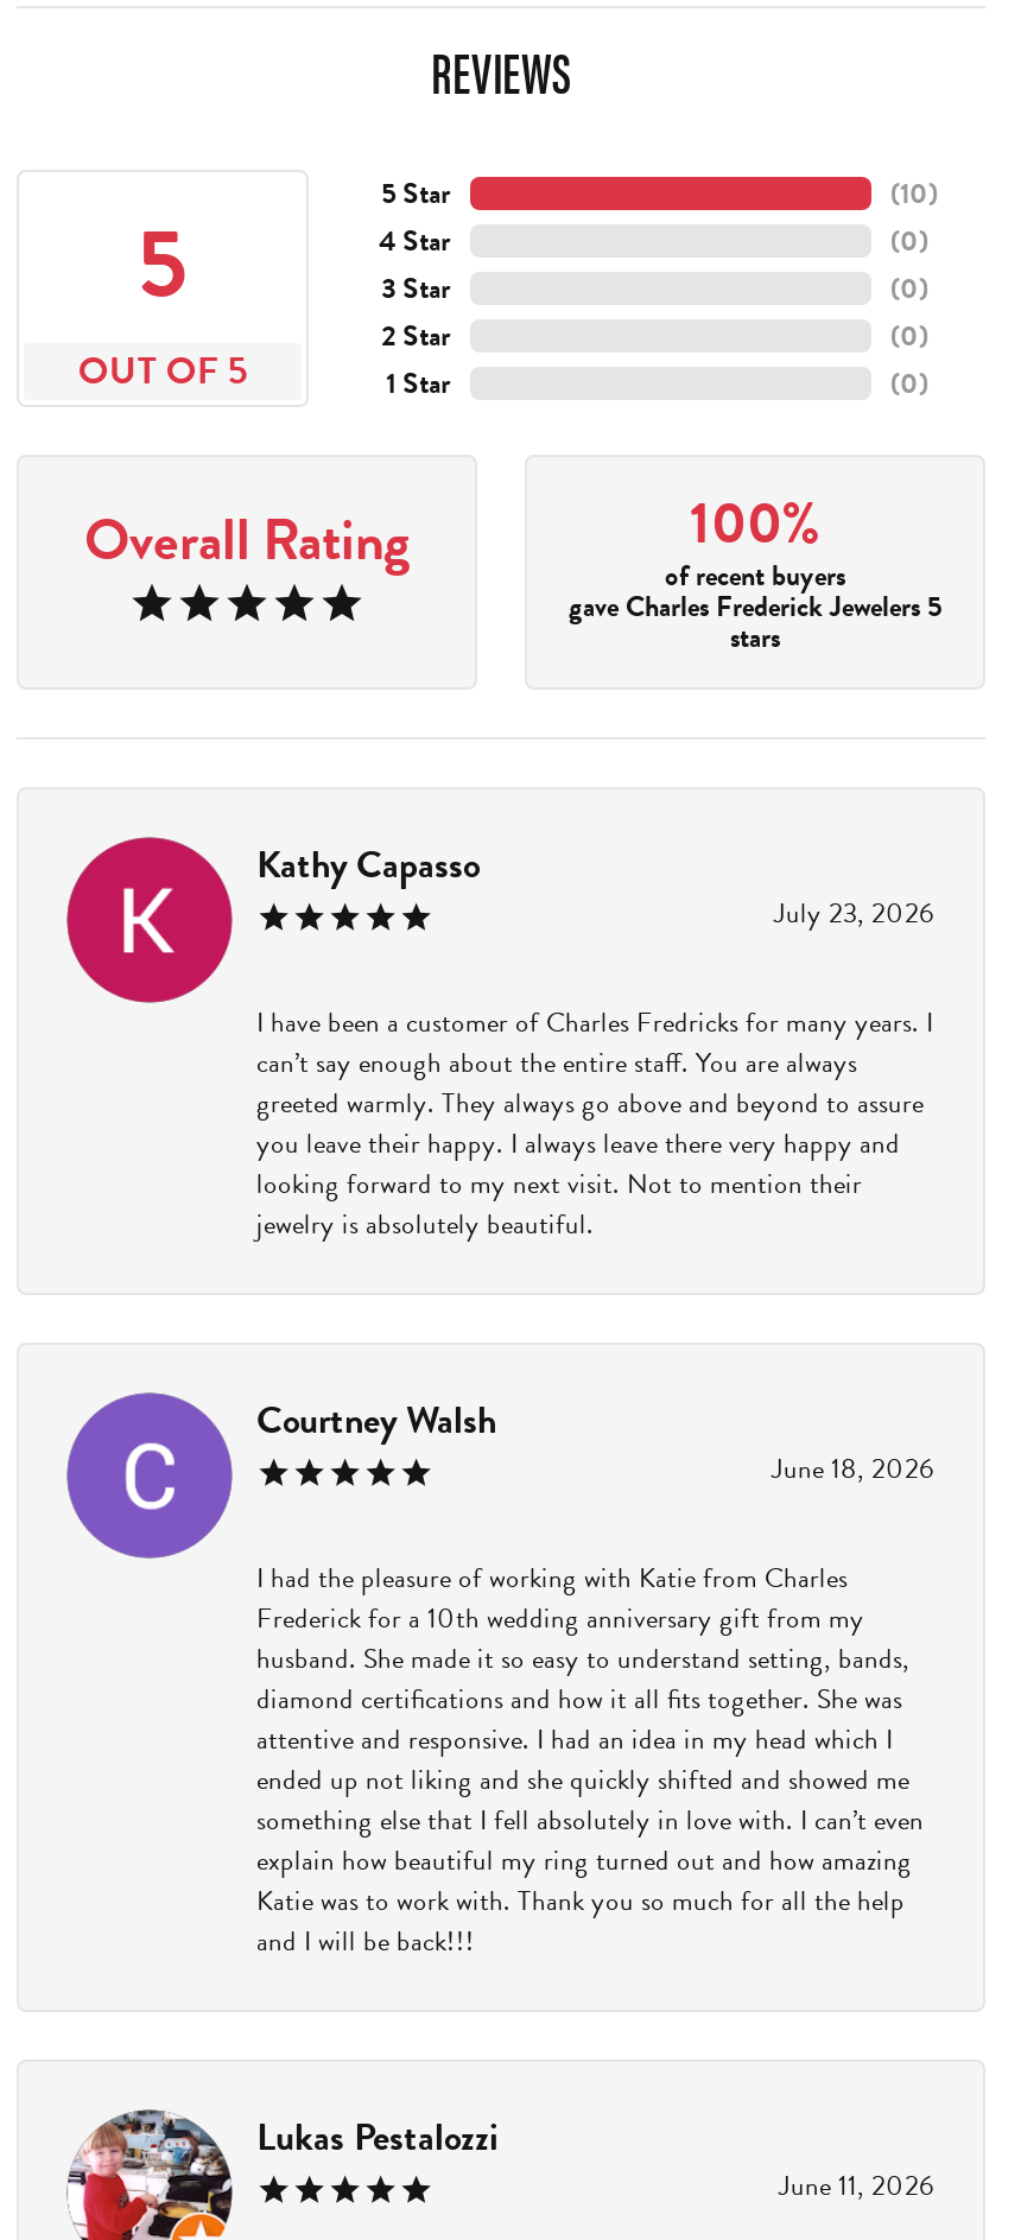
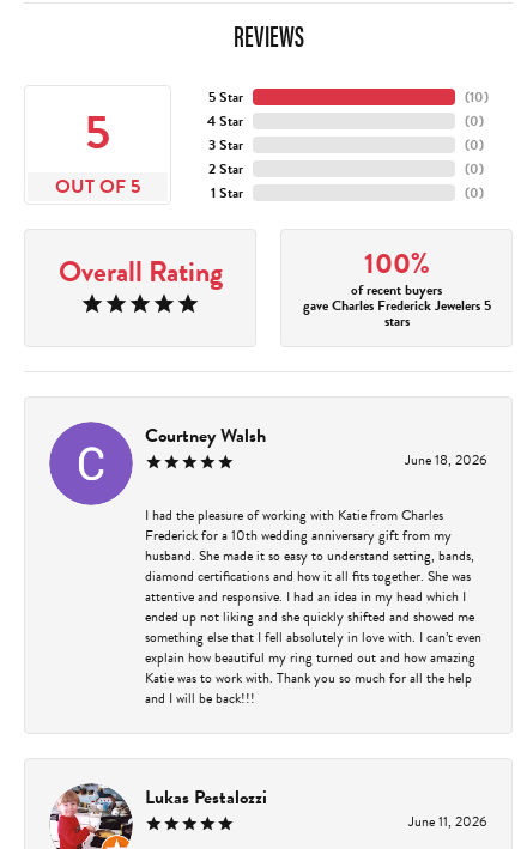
- [image]
- Kathy Capasso
- July 23, 2026
- I have been a customer of Charles Fredricks for many years. I
- can’t say enough about the entire staff. You are always
- greeted warmly. They always go above and beyond to assure
- you leave their happy. I always leave there very happy and
- looking forward to my next visit. Not to mention their
- jewelry is absolutely beautiful.
